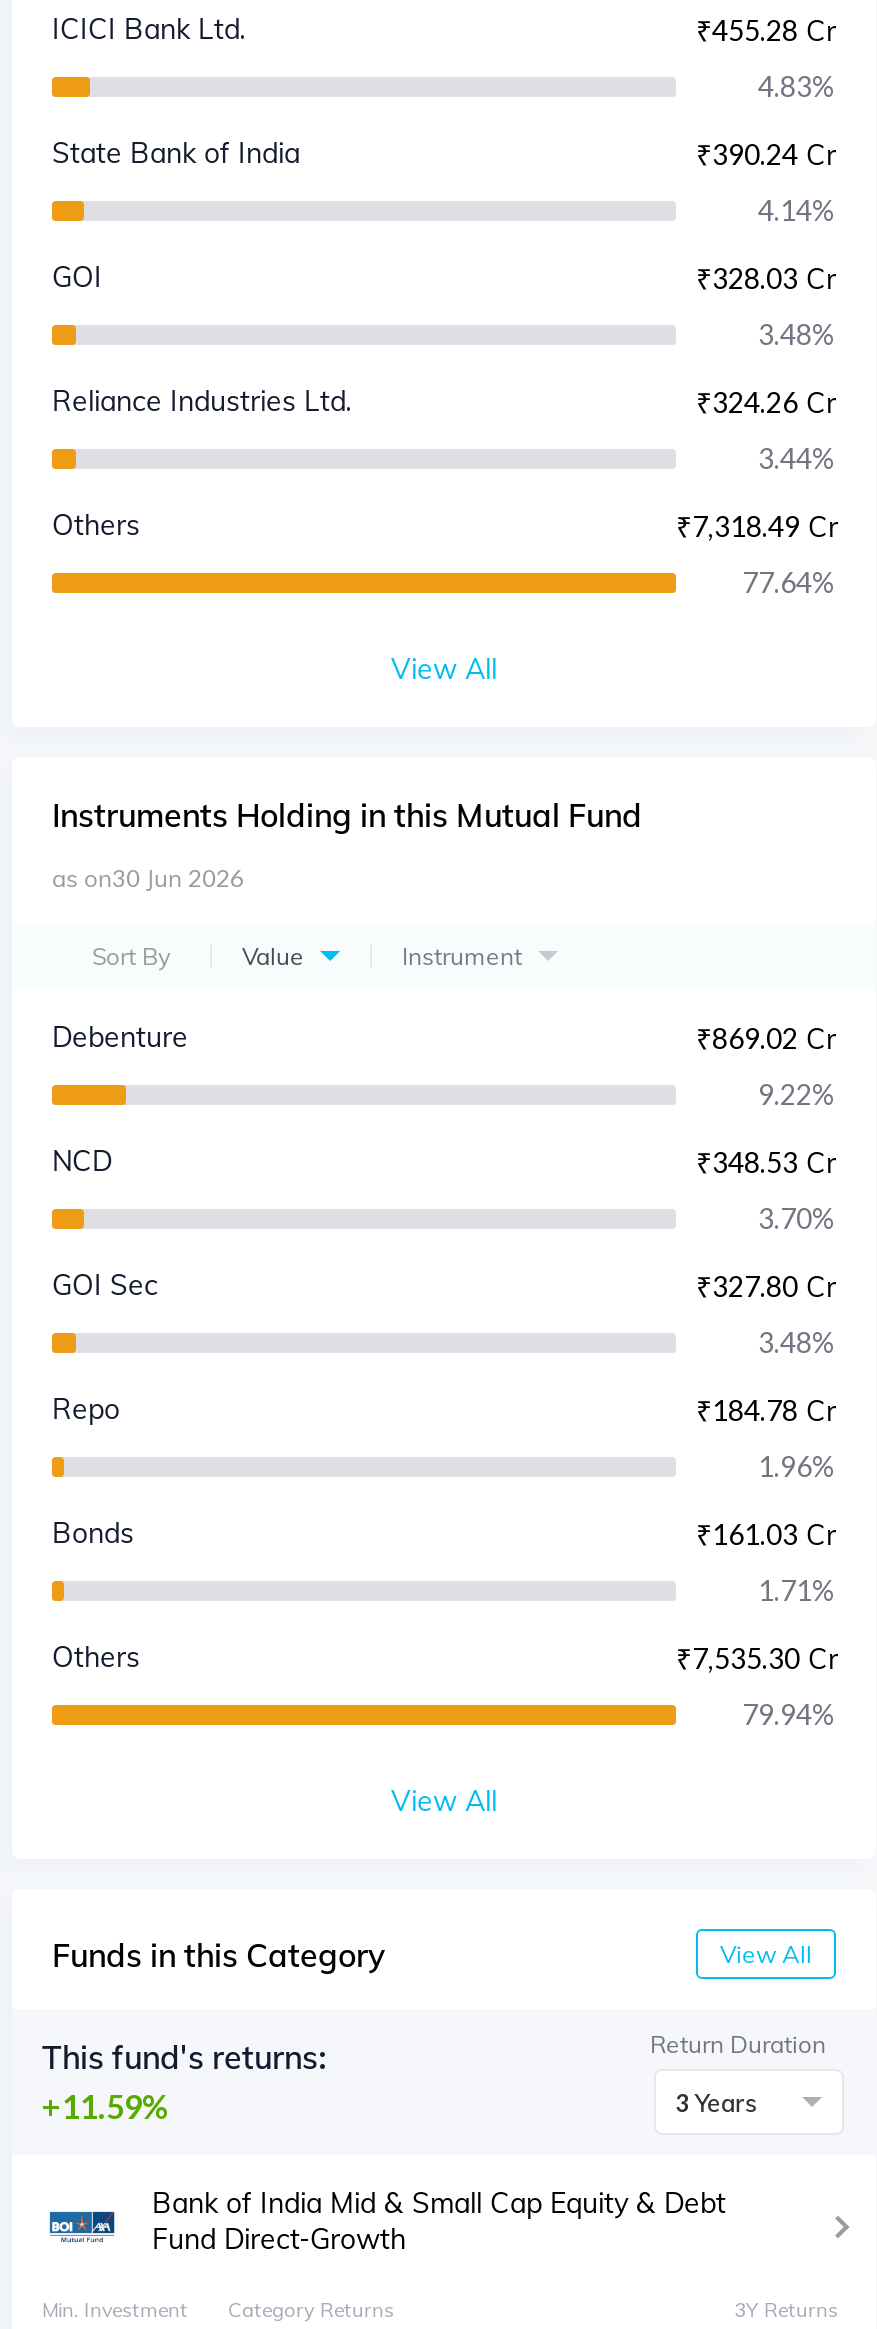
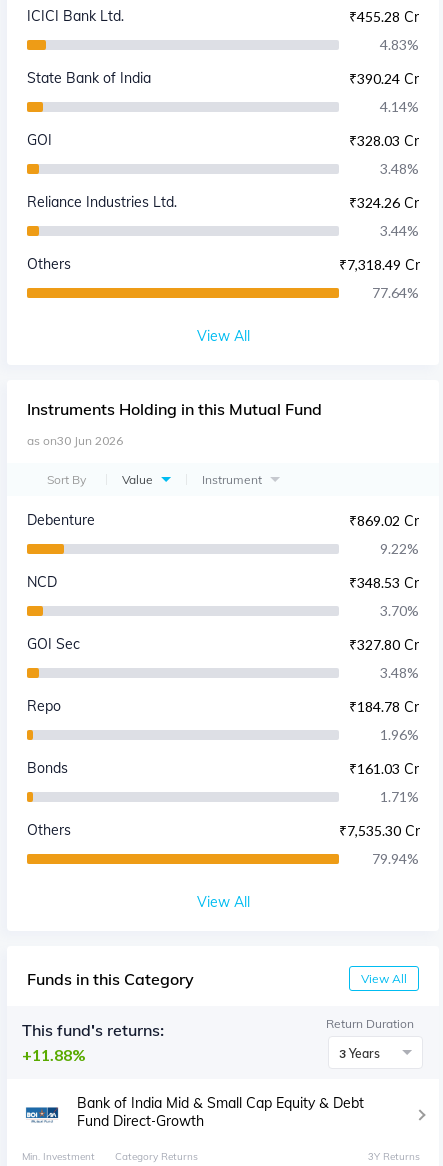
- 11.59%
+ 11.88%
